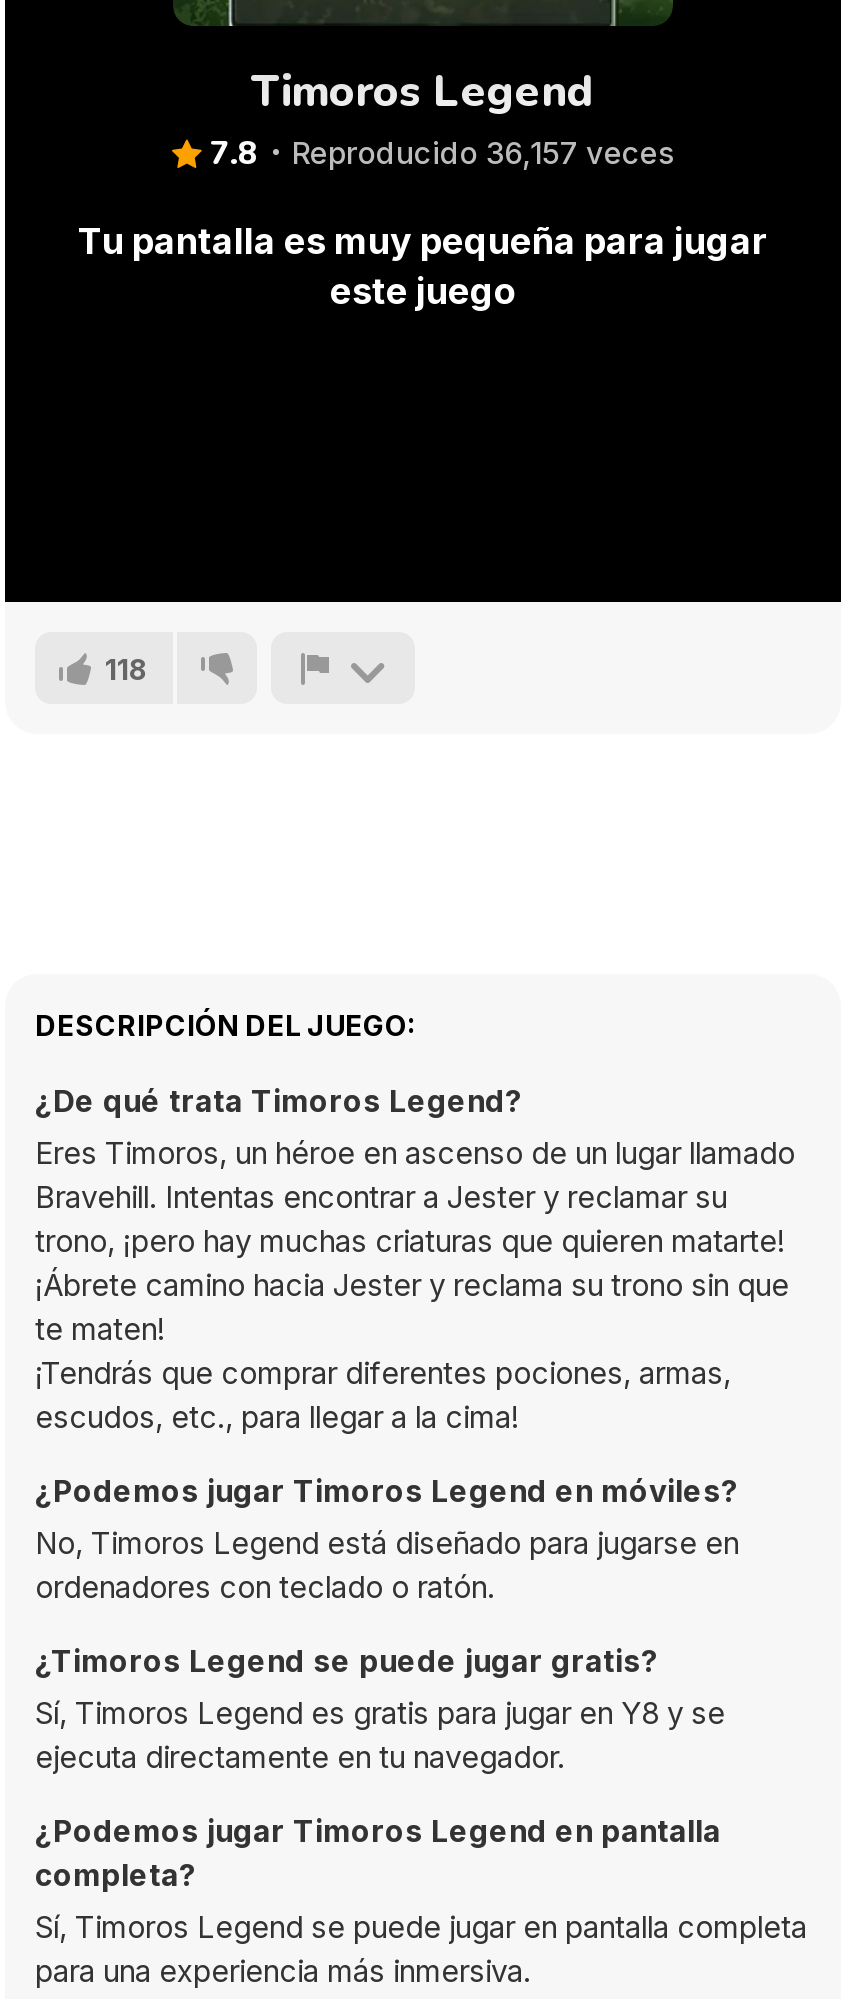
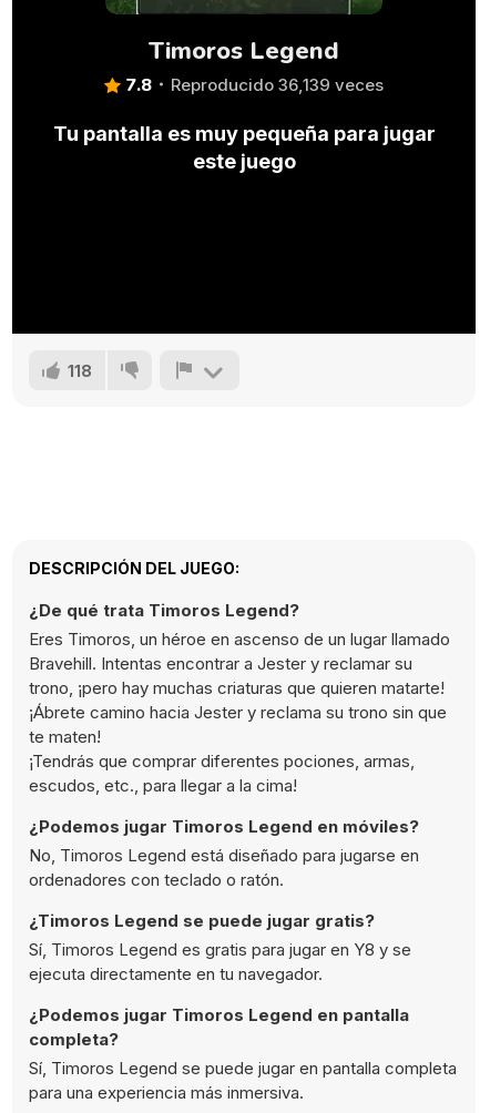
- Reproducido 36,157 veces
+ Reproducido 36,139 veces
